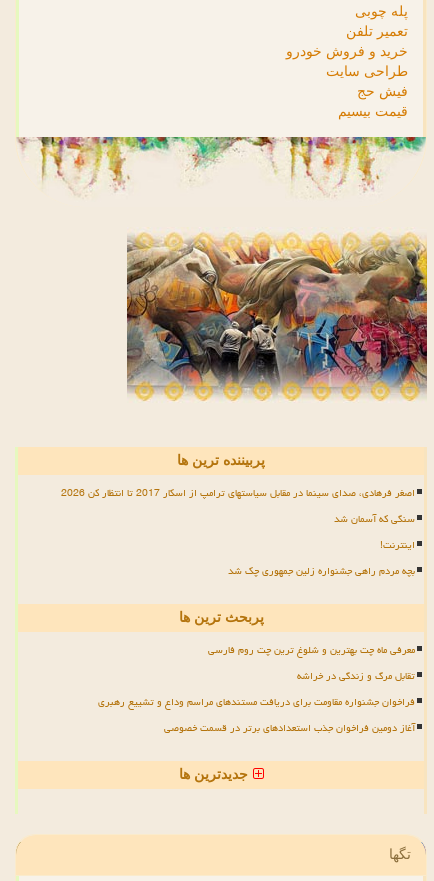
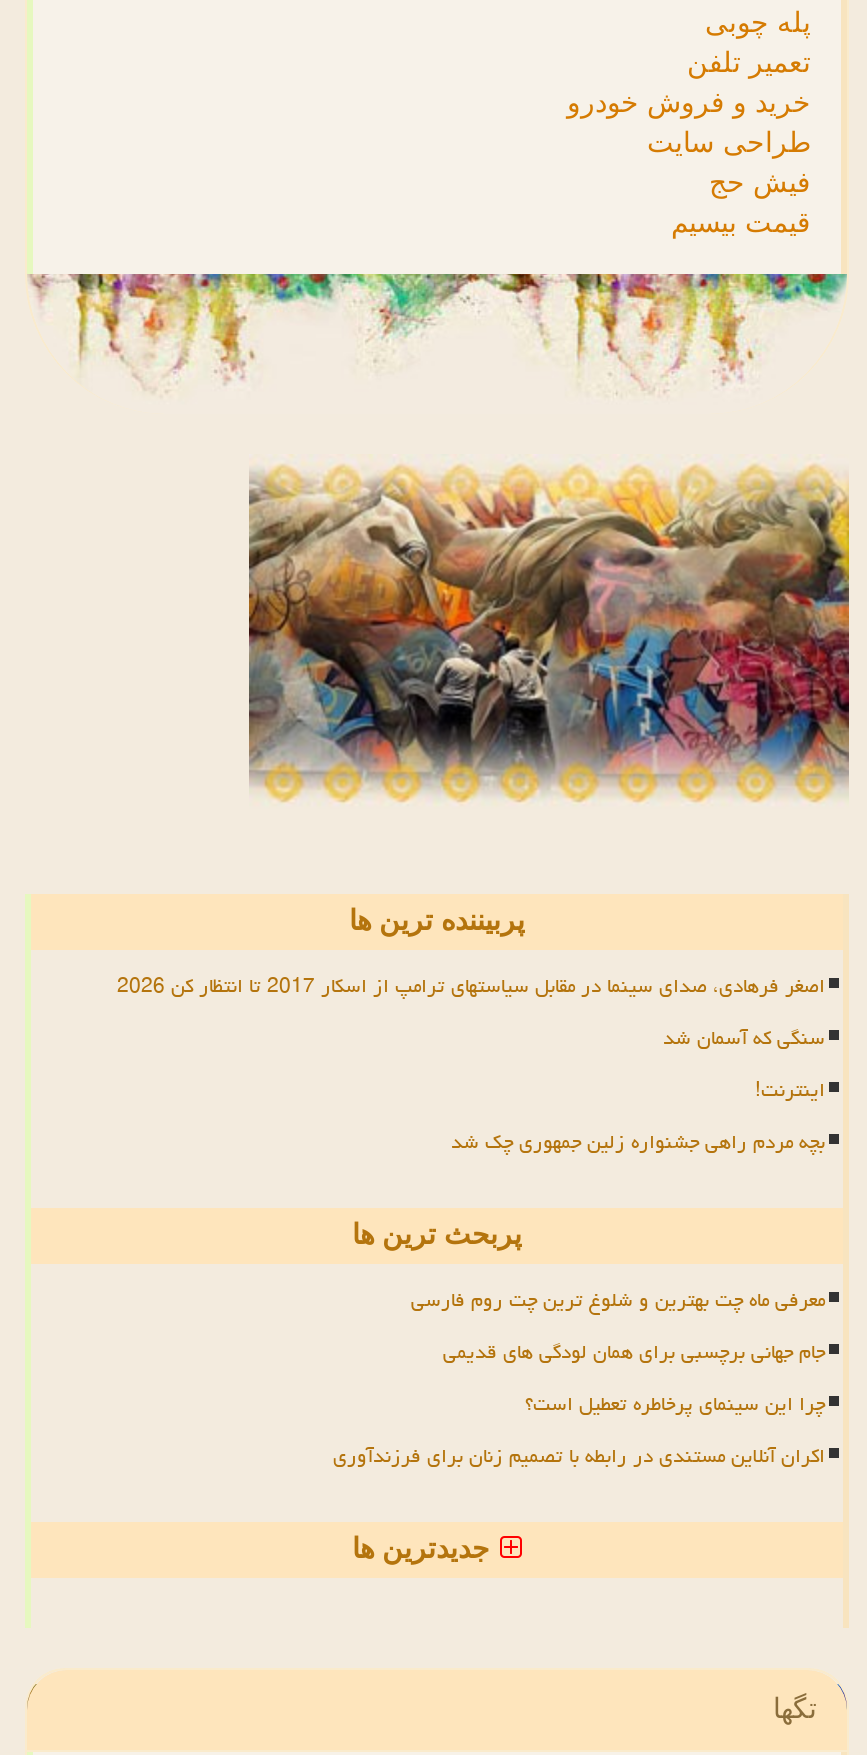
- تقابل مرگ و زندگی در خراشه
- فراخوان جشنواره مقاومت برای دریافت مستندهای مراسم وداع و تشییع رهبری
- آغاز دومین فراخوان جذب استعدادهای برتر در قسمت خصوصی
+ جام جهانی برچسبی برای همان لودگی های قدیمی
+ چرا این سینمای پرخاطره تعطیل است؟
+ اکران آنلاین مستندی در رابطه با تصمیم زنان برای فرزندآوری
